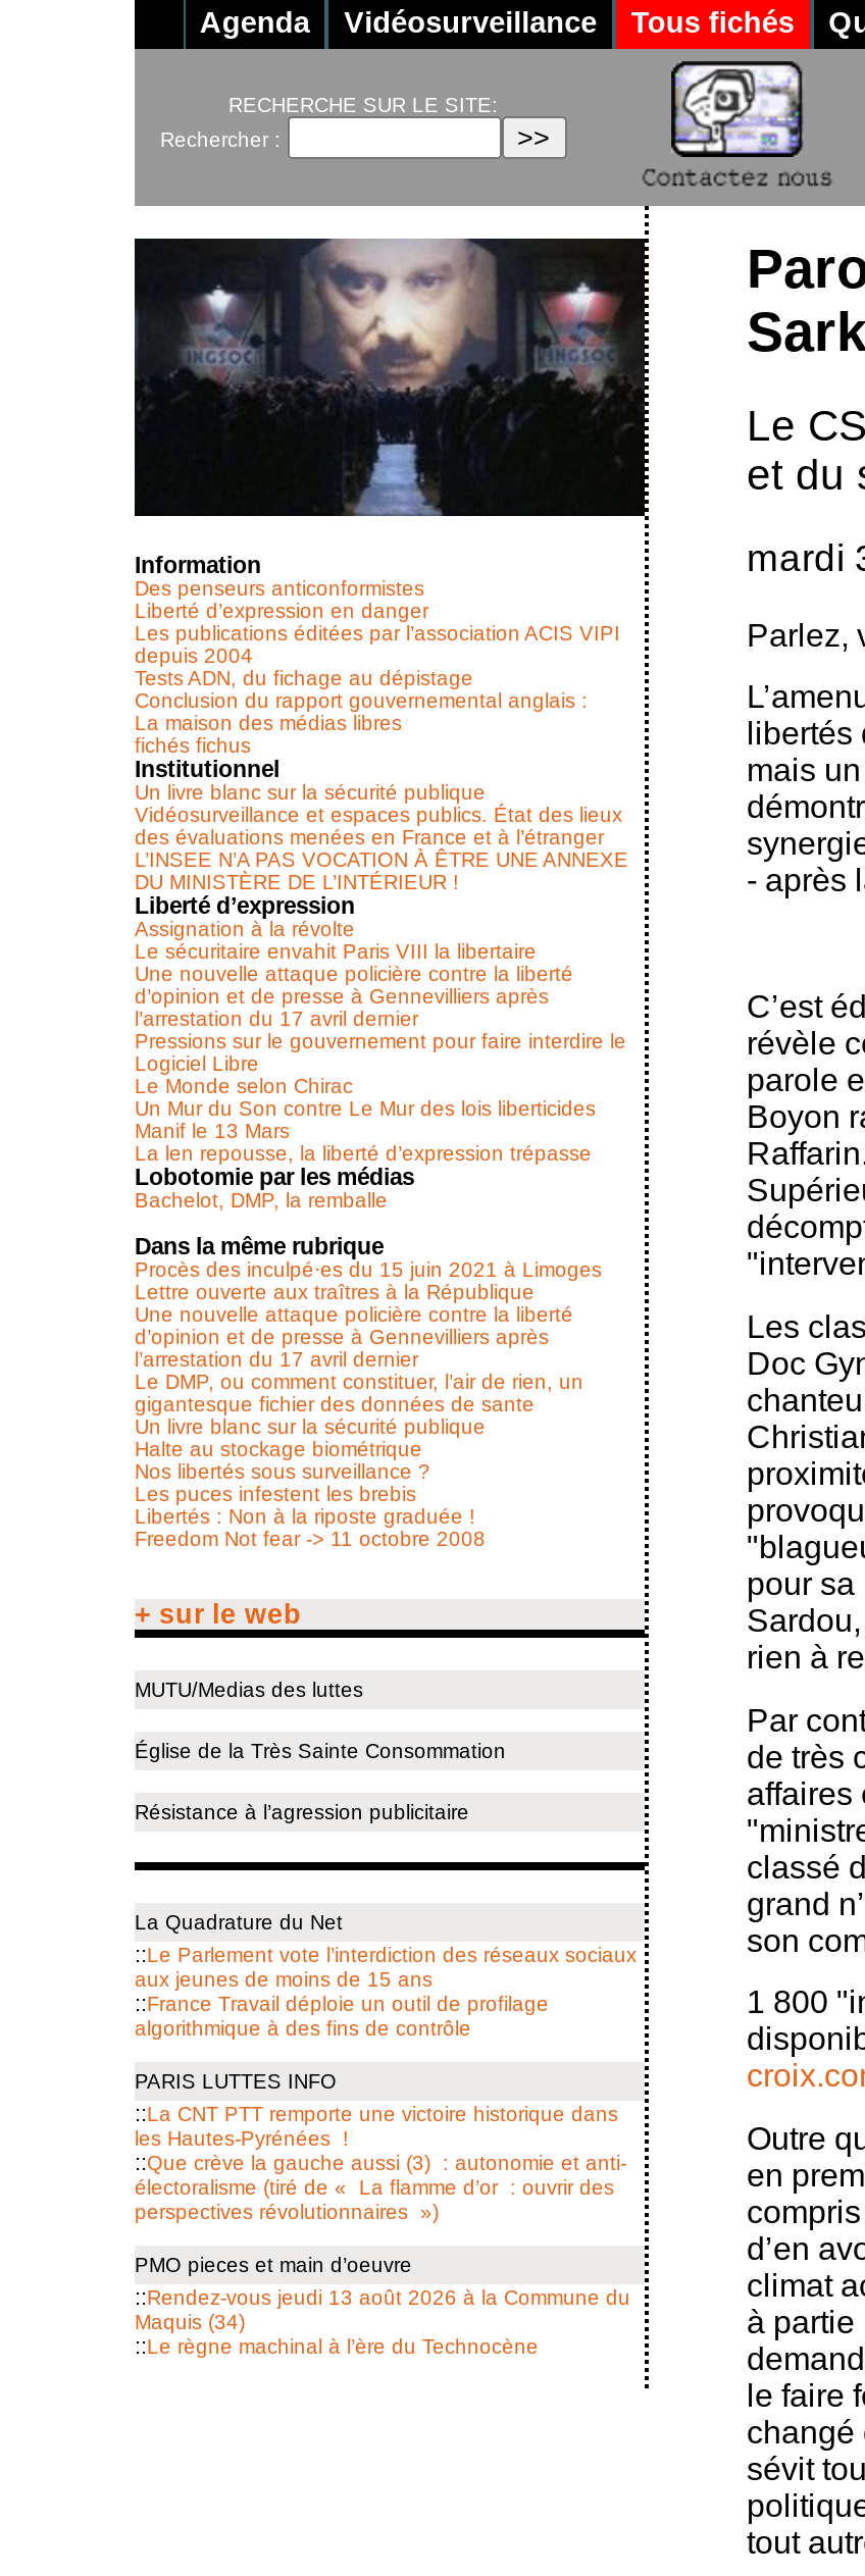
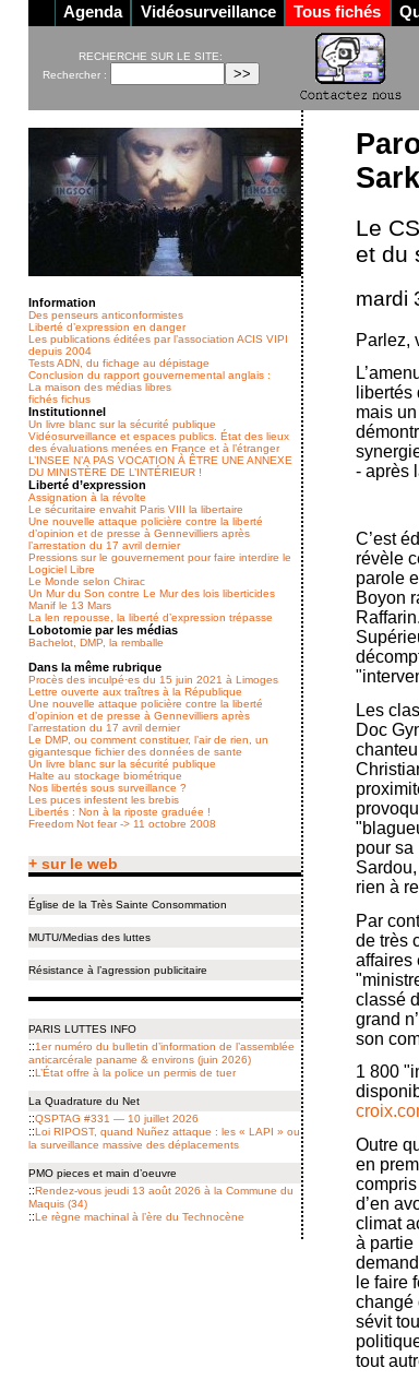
moved down: MUTU/Medias des luttes

moved up: Église de la Très Sainte Consommation

moved down: La Quadrature du Net

- :: Le Parlement vote l’interdiction des réseaux sociaux
- aux jeunes de moins de 15 ans
- ::France Travail déploie un outil de profilage
- algorithmique à des fins de contrôle

moved up: PARIS LUTTES INFO

- :: La CNT PTT remporte une victoire historique dans
- les Hautes-Pyrénées !
- ::Que crève la gauche aussi (3) : autonomie et anti-
- électoralisme (tiré de « La flamme d’or : ouvrir des
- perspectives révolutionnaires »)
+ :: 1er numéro du bulletin d’information de l’assemblée
+ anticarcérale paname & environs (juin 2026)
+ :: L’État offre à la police un permis de tuer
+ ::QSPTAG #331 — 10 juillet 2026
+ ::Loi RIPOST, quand Nuñez attaque : les « LAPI » ou
+ la surveillance massive des déplacements

moved up: PMO pieces et main d’oeuvre | ::Rendez-vous jeudi 13 août 2026 à la Commune du | Maquis (34) | :: Le règne machinal à l’ère du Technocène
